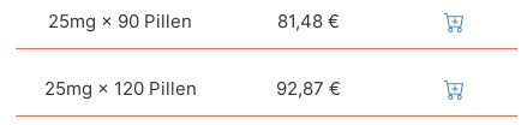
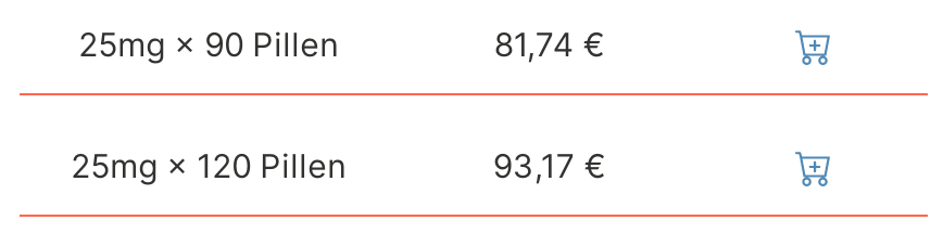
- 81,48 €
+ 81,74 €

- 92,87 €
+ 93,17 €
